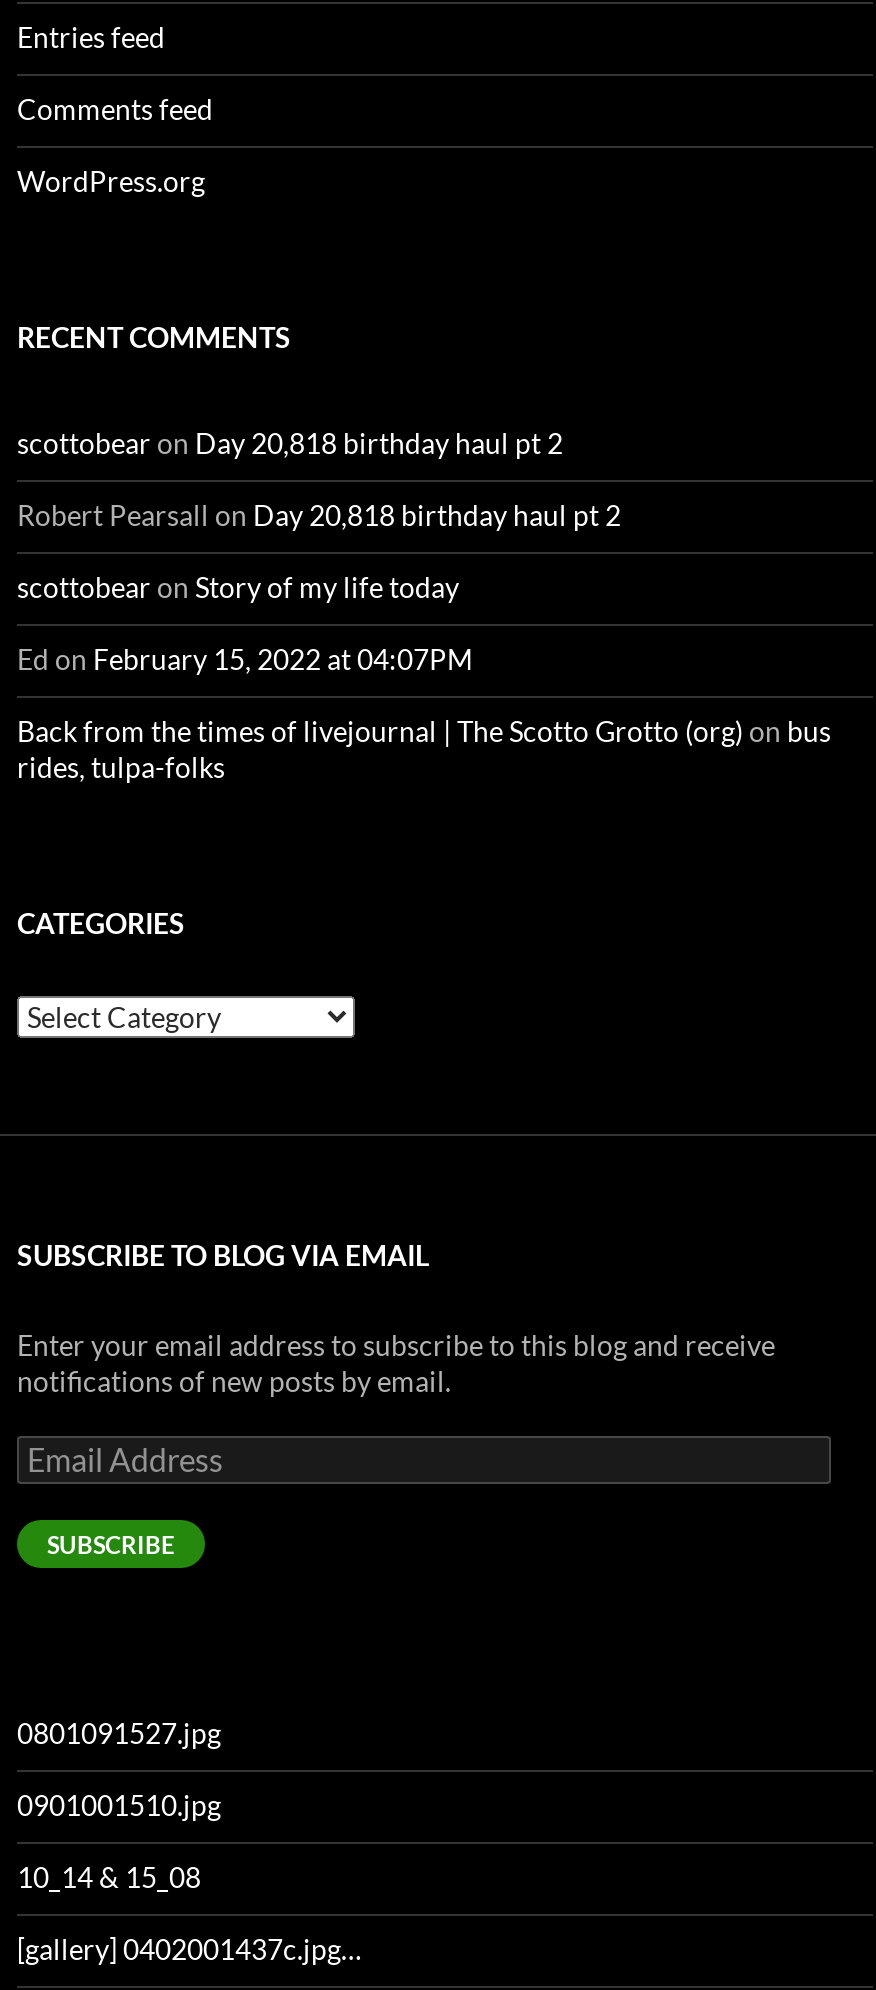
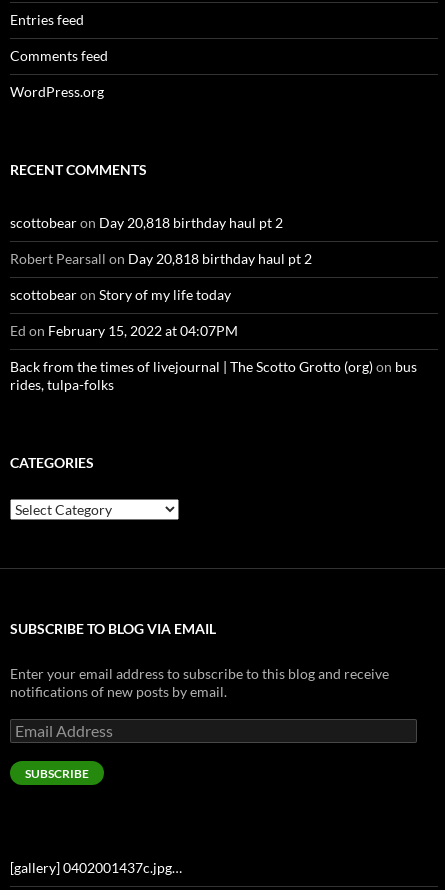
- 0801091527.jpg
- 0901001510.jpg
- 10_14 & 15_08
